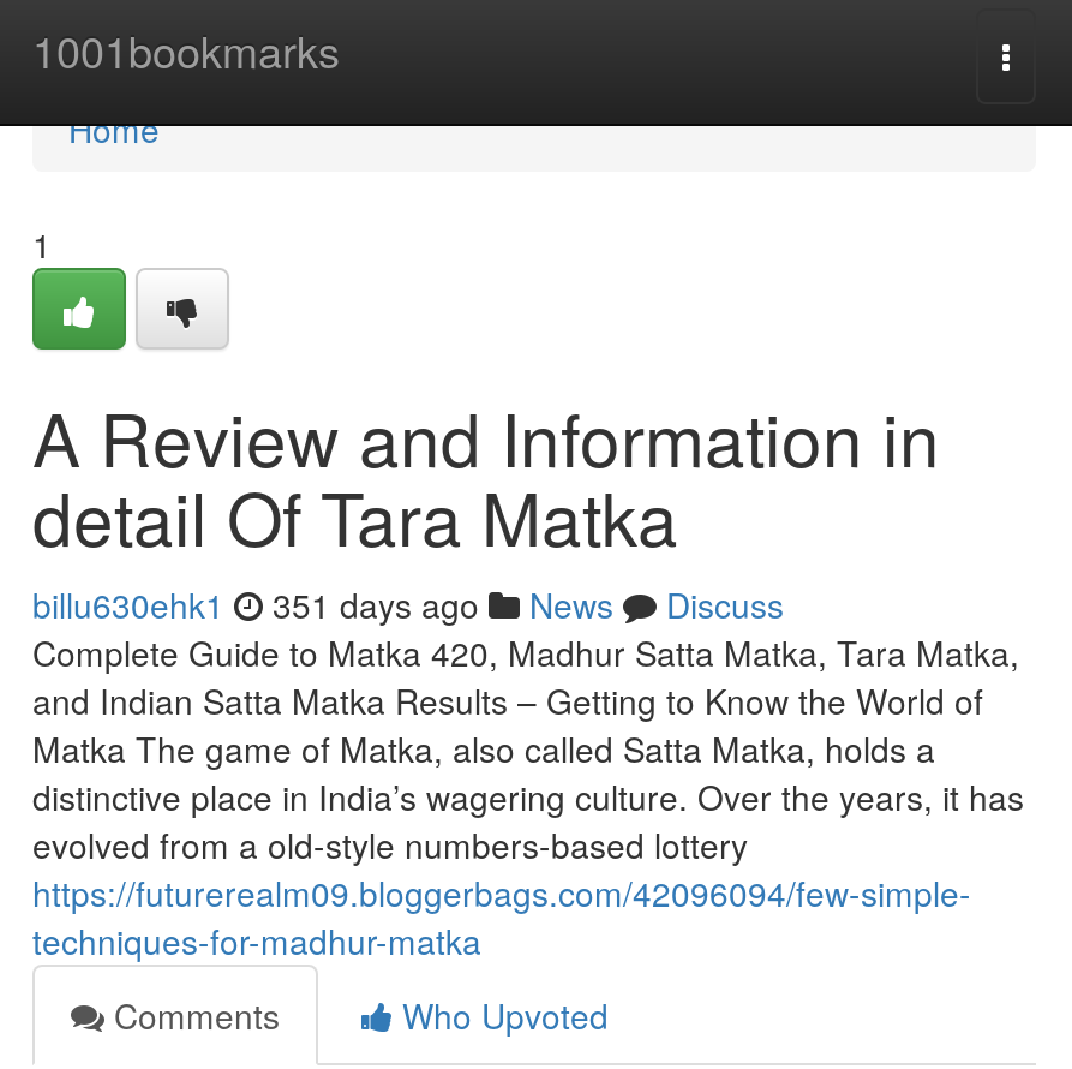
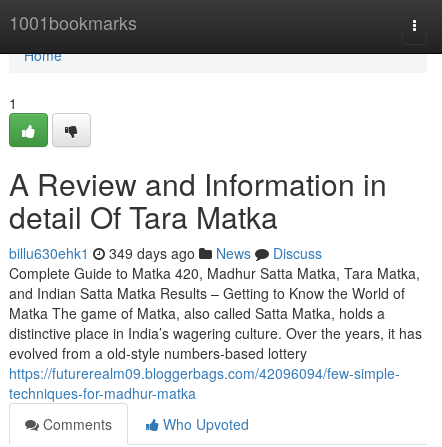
- billu630ehk1 351 days ago News Discuss
+ billu630ehk1 349 days ago News Discuss
